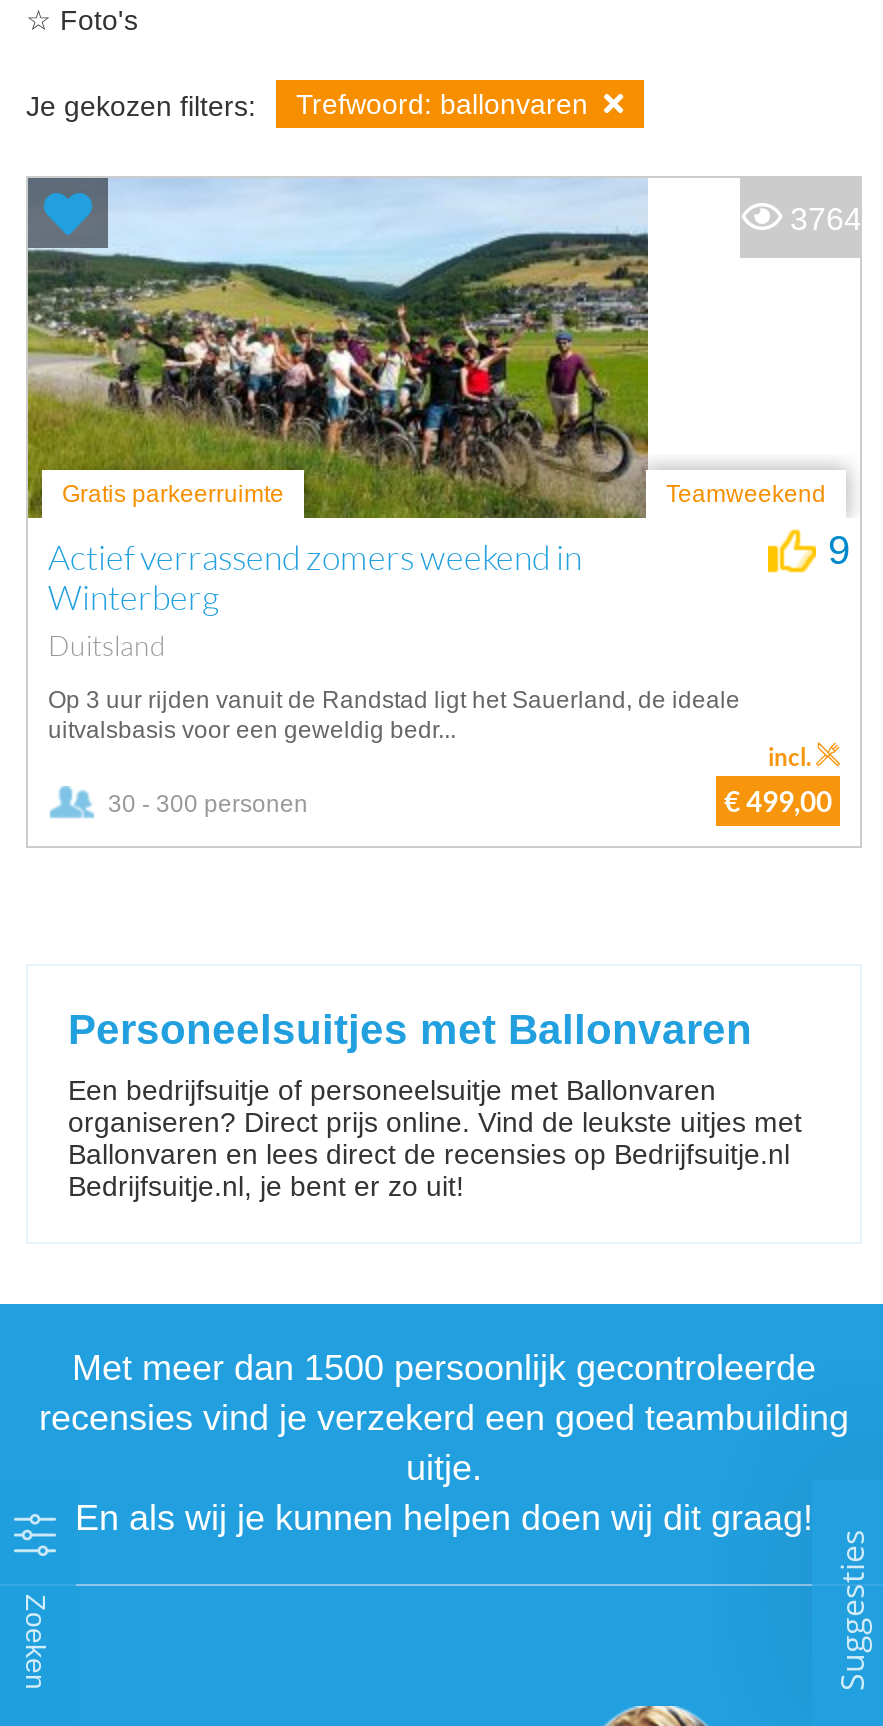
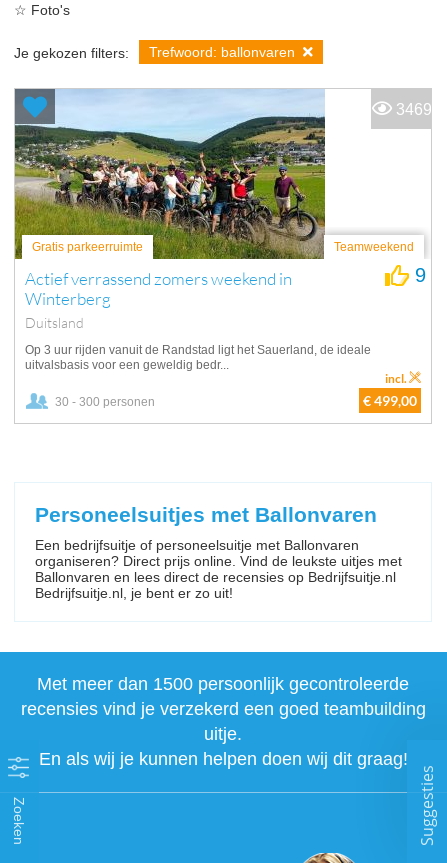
- 3764
+ 3469
